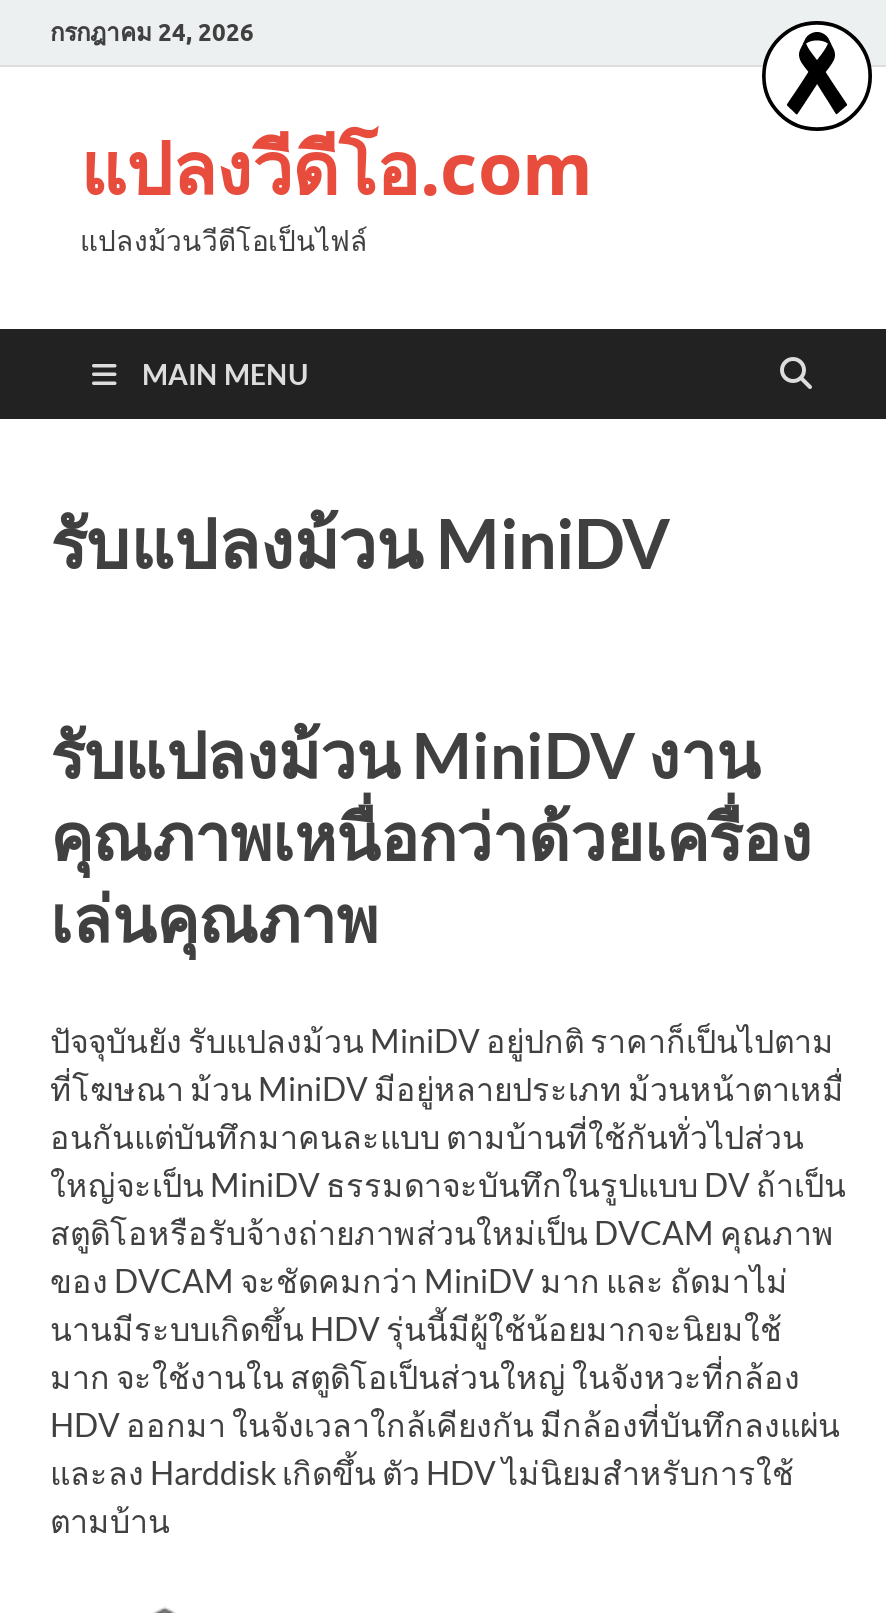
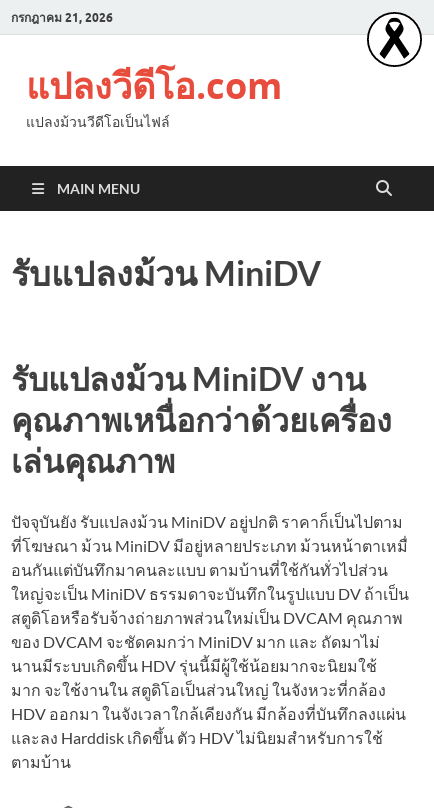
- กรกฎาคม 24, 2026
+ กรกฎาคม 21, 2026
